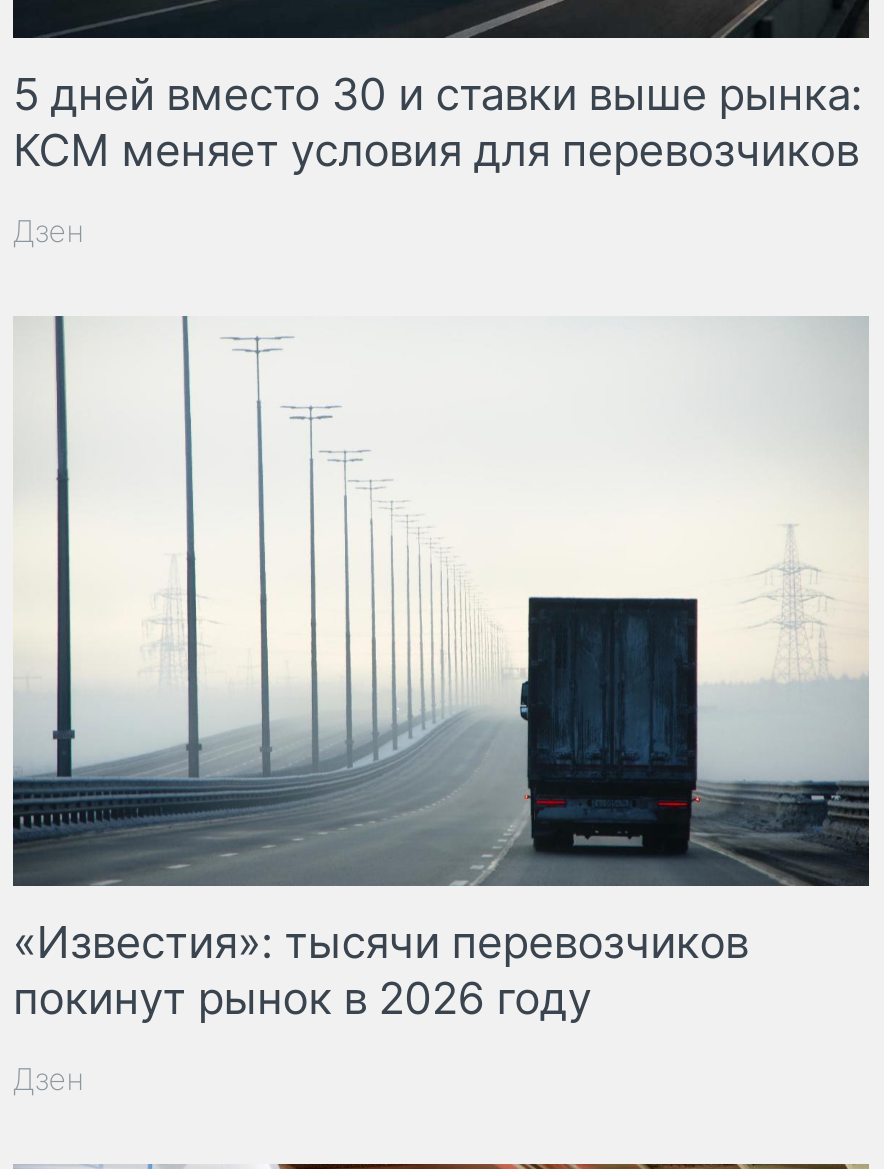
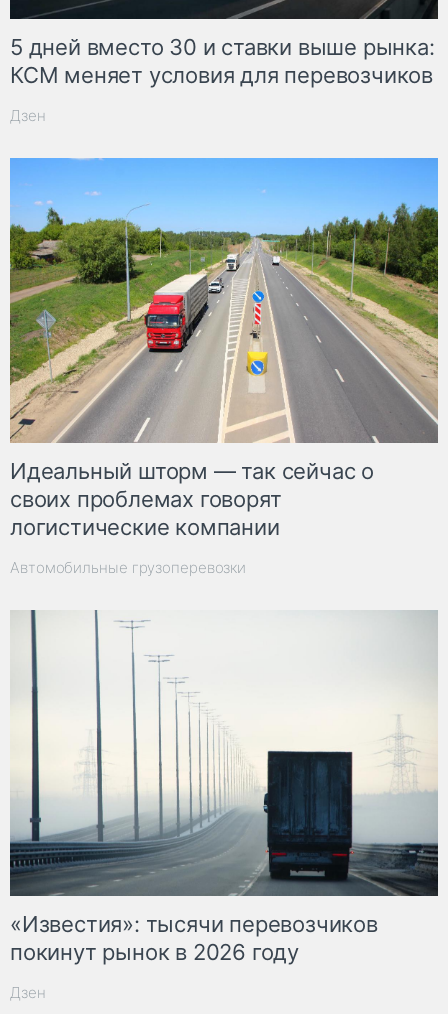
+ [image]
+ Идеальный шторм — так сейчас о
+ своих проблемах говорят
+ логистические компании
+ Автомобильные грузоперевозки
